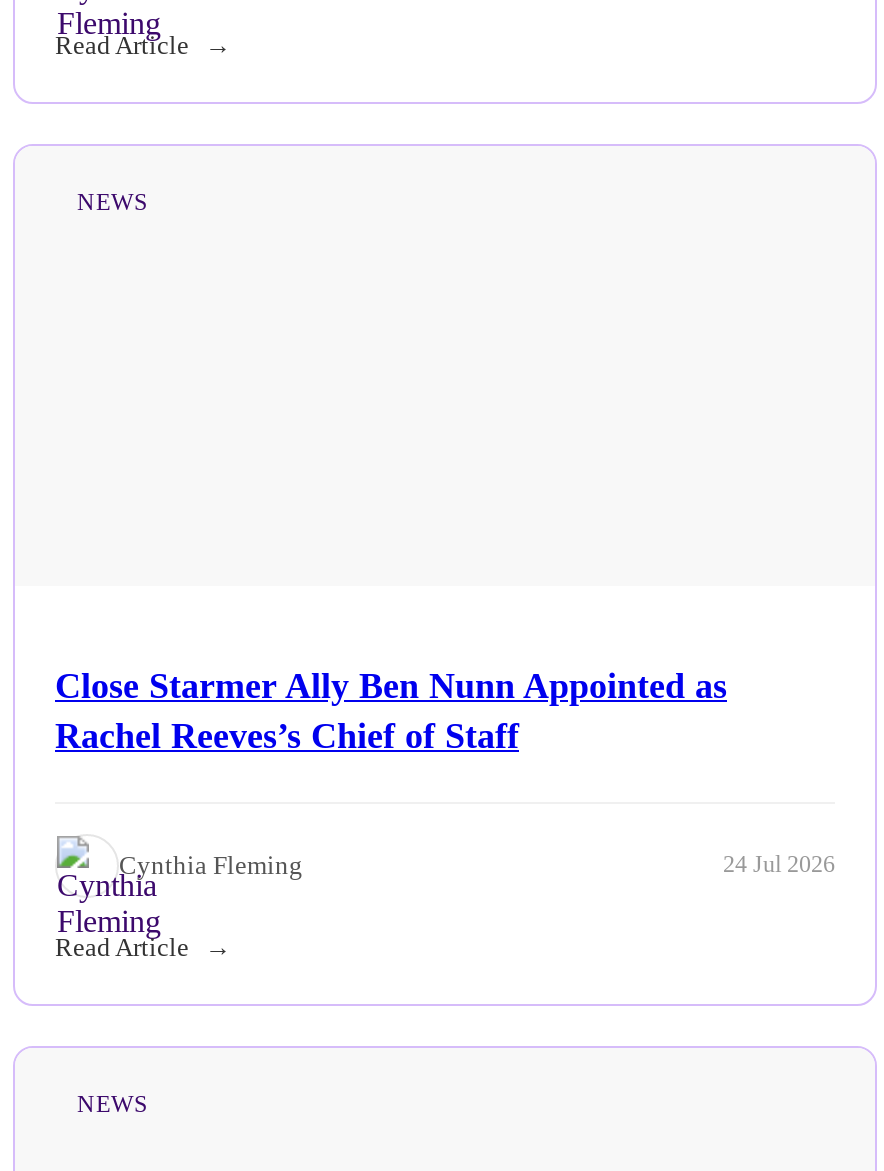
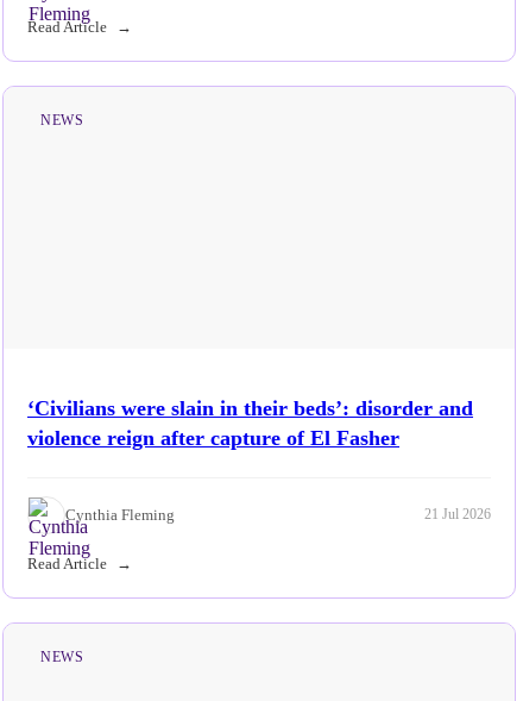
- Close Starmer Ally Ben Nunn Appointed as
- Rachel Reeves’s Chief of Staff
+ ‘Civilians were slain in their beds’: disorder and
+ violence reign after capture of El Fasher

- 24 Jul 2026
+ 21 Jul 2026
